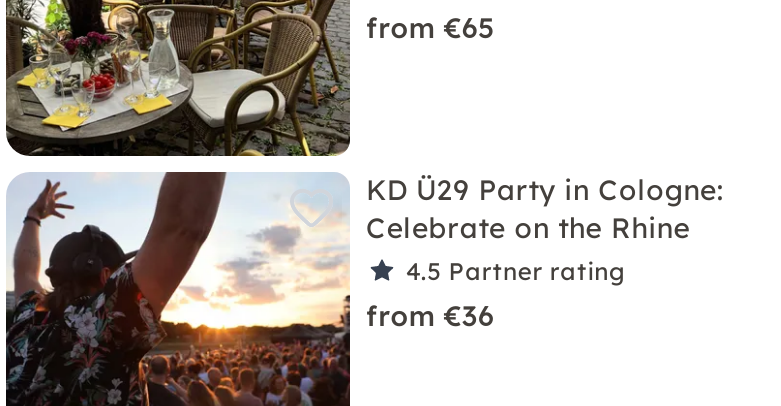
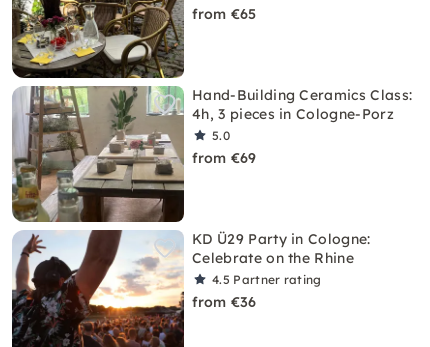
+ [image]
+ Hand-Building Ceramics Class:
+ 4h, 3 pieces in Cologne-Porz
+ 5.0
+ from €69
